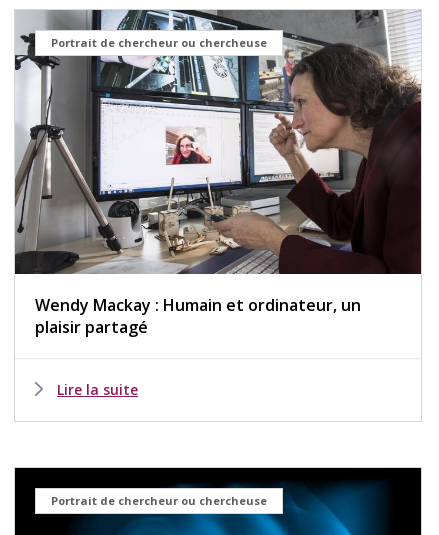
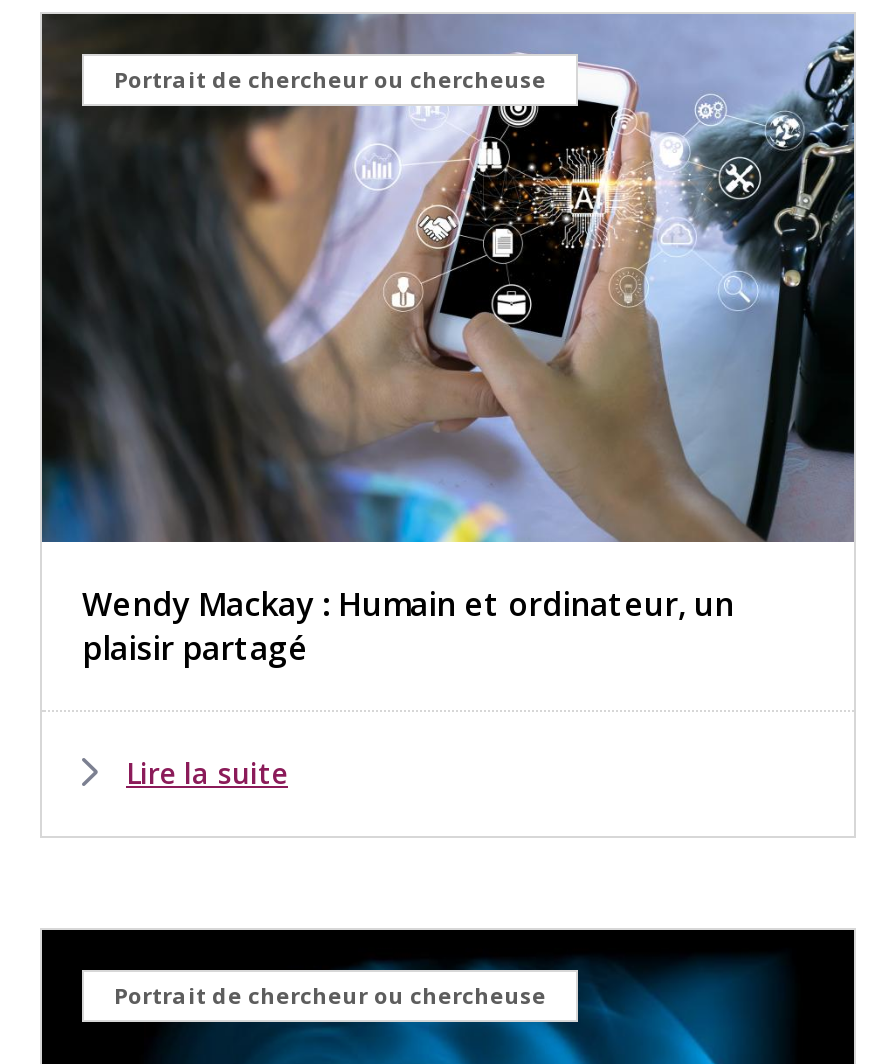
- [image]
+ [image]
